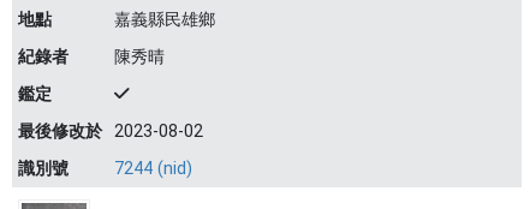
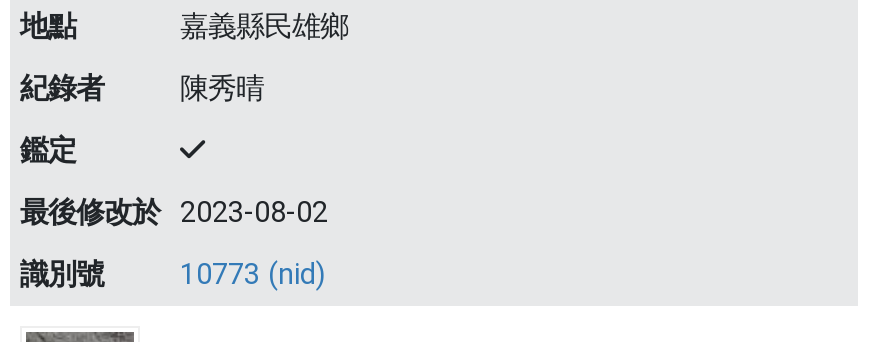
- 7244 (nid)
+ 10773 (nid)
